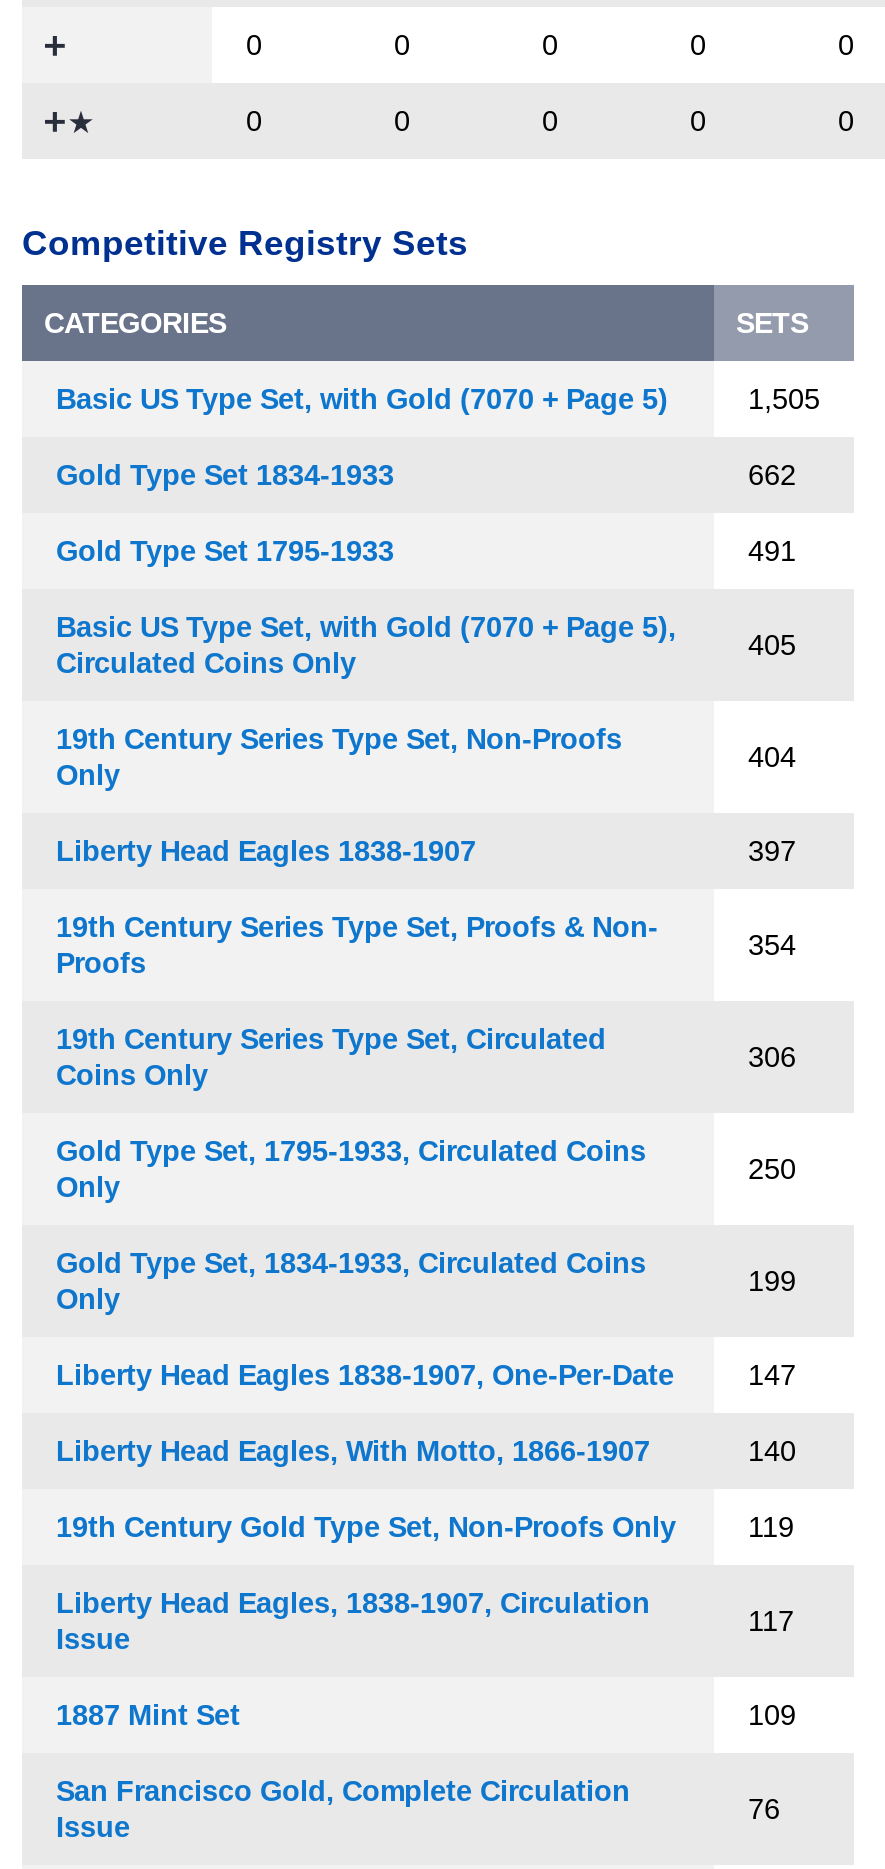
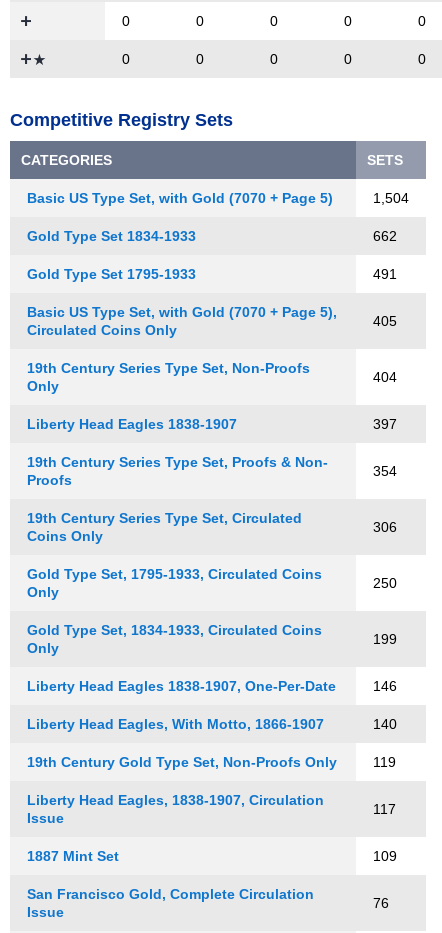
- 1,505
+ 1,504

- 147
+ 146
